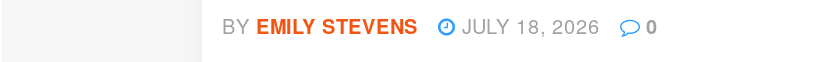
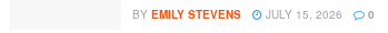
- BY EMILY STEVENS JULY 18, 2026 0
+ BY EMILY STEVENS JULY 15, 2026 0
